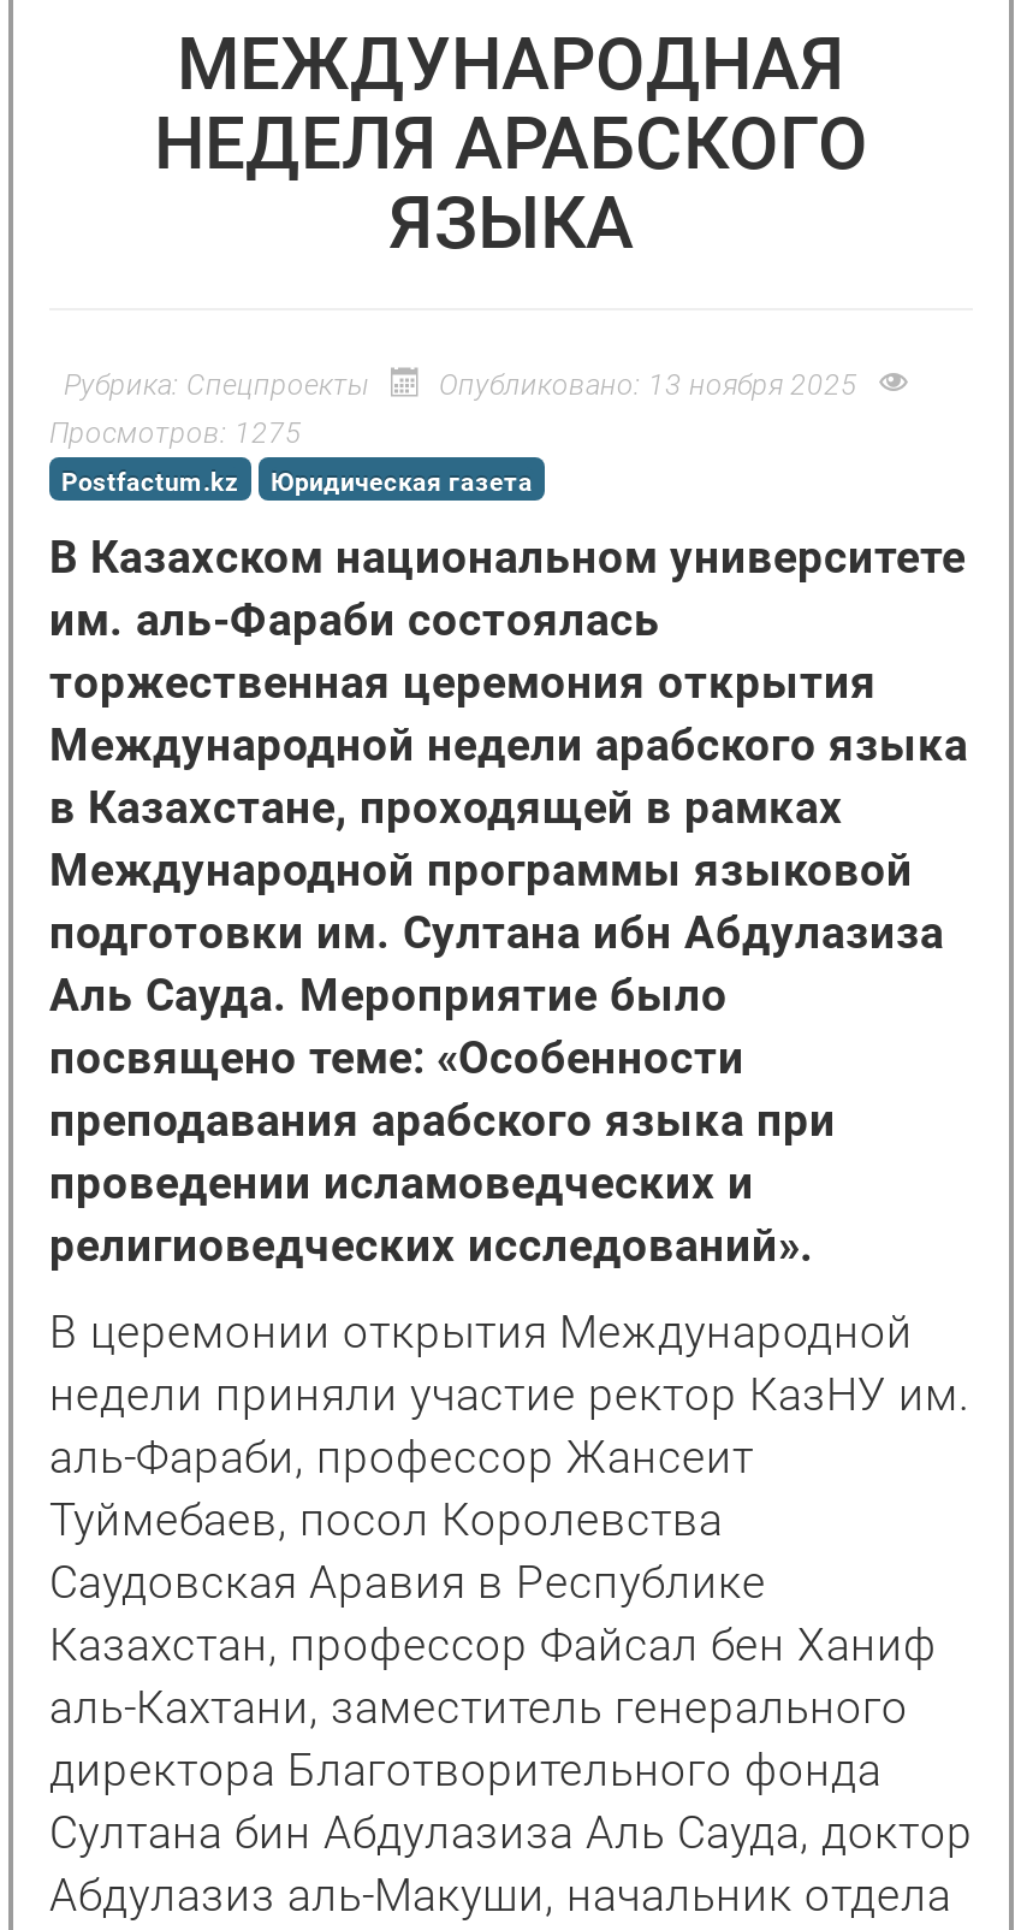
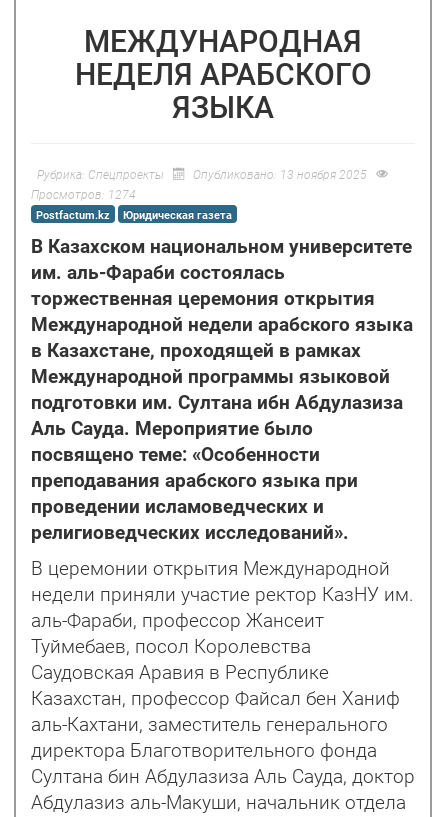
- Просмотров: 1275
+ Просмотров: 1274
